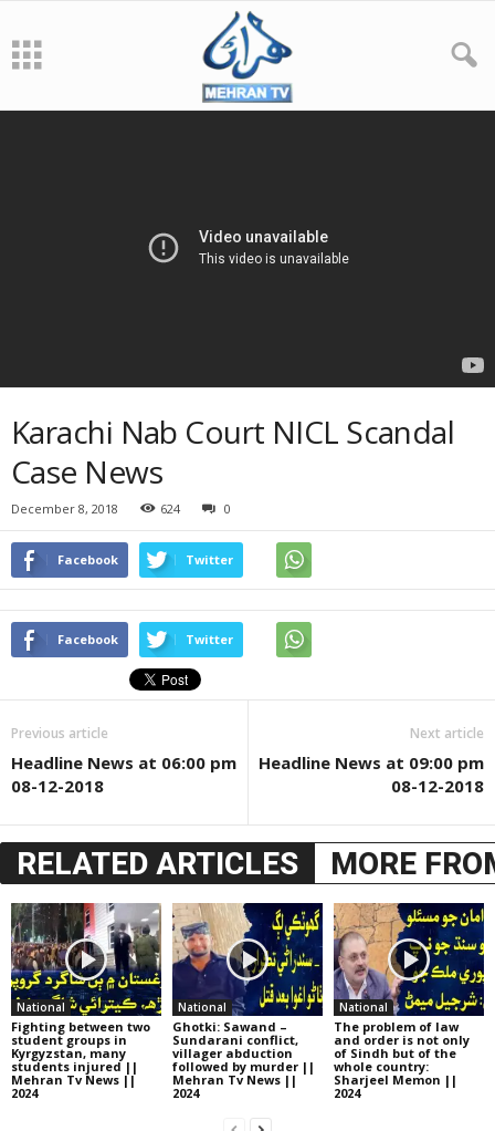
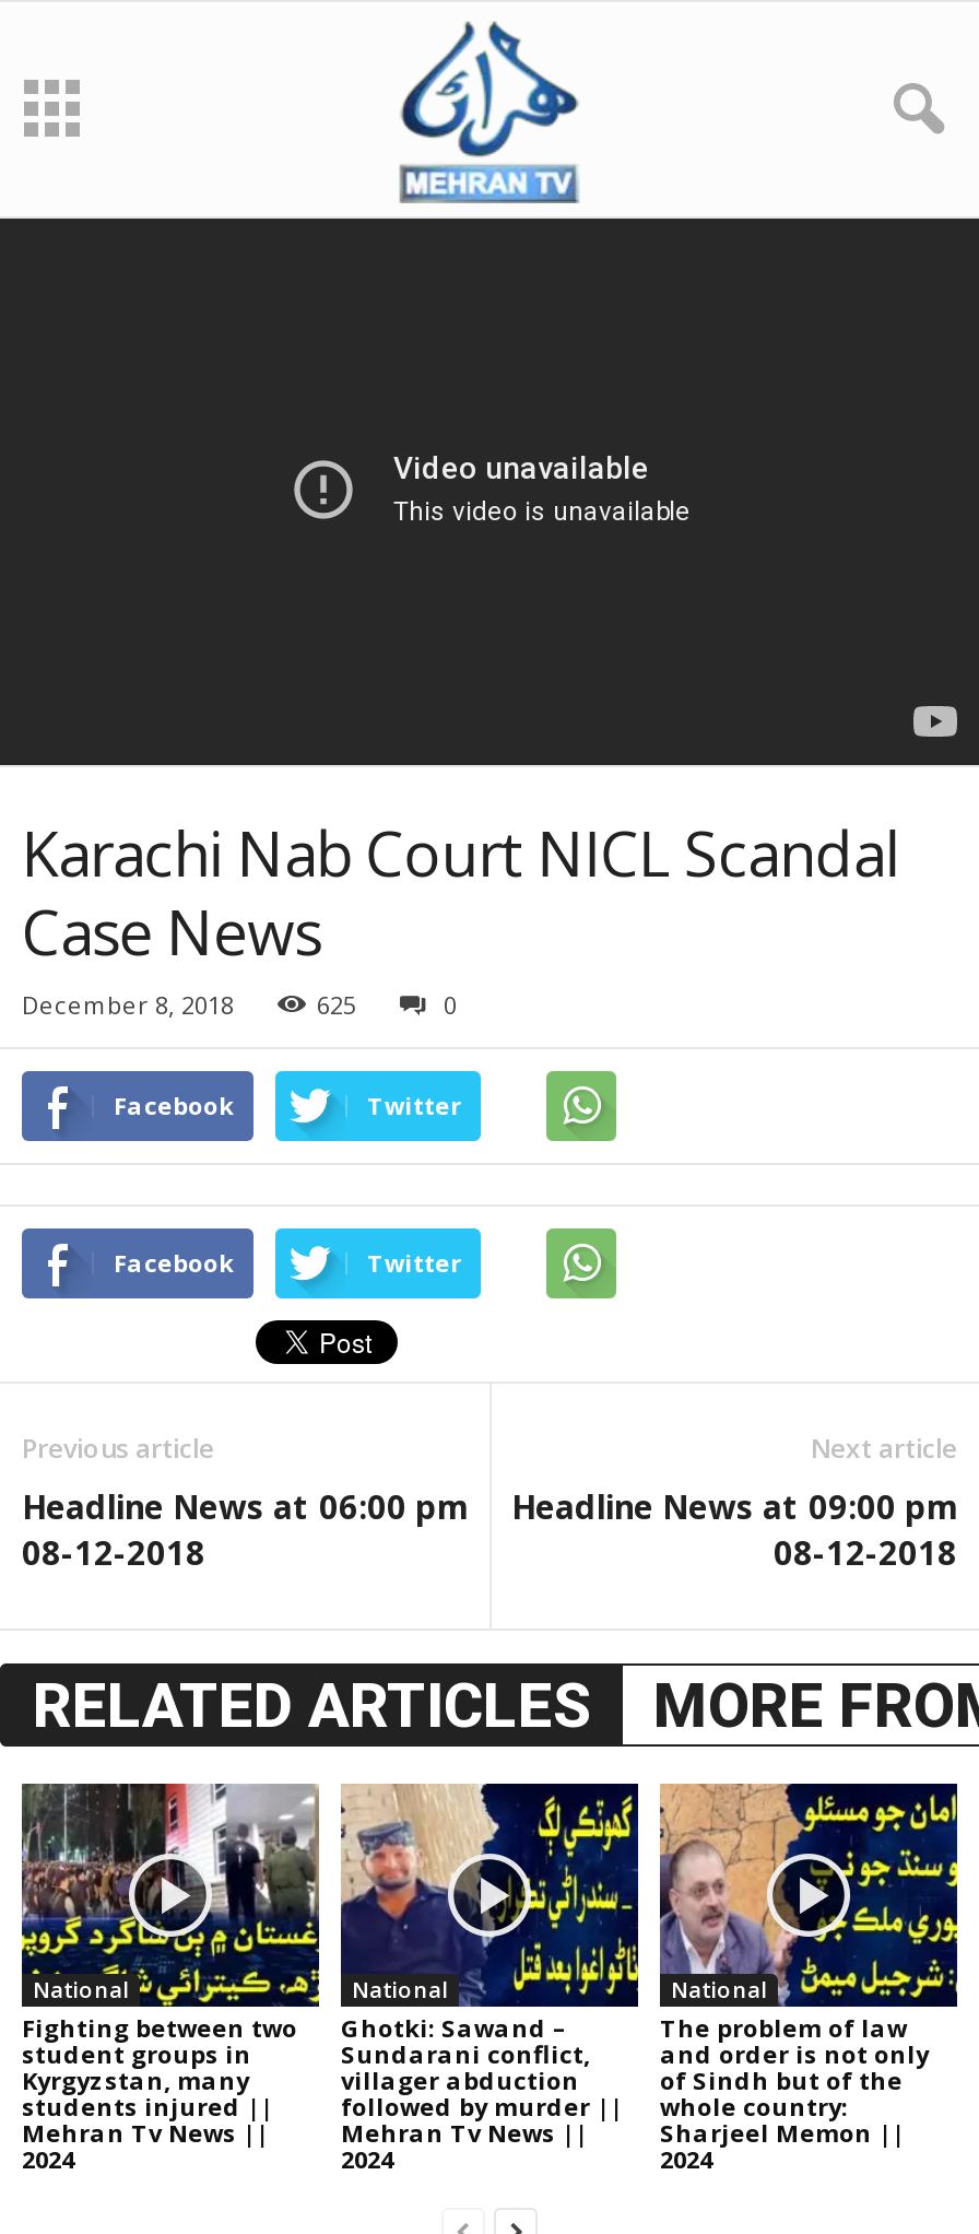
- 624
+ 625
